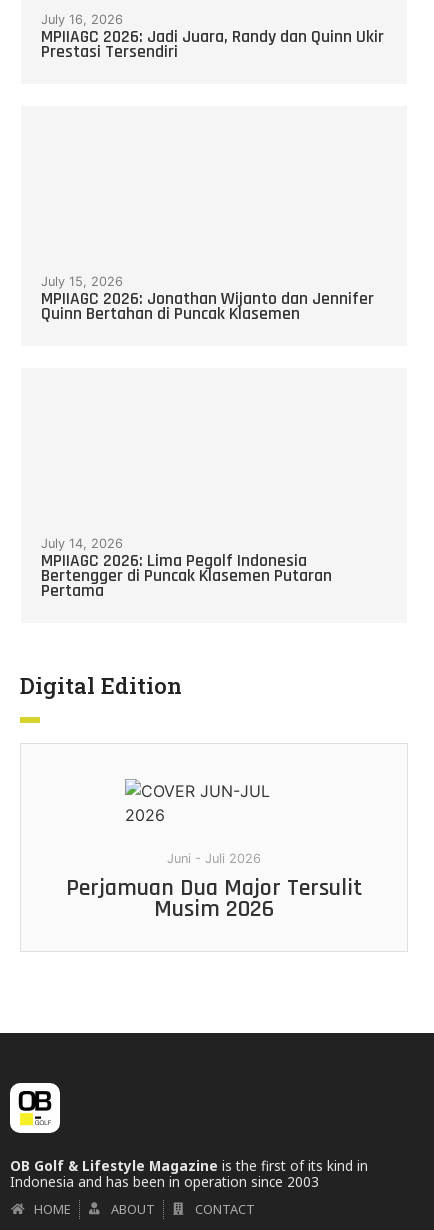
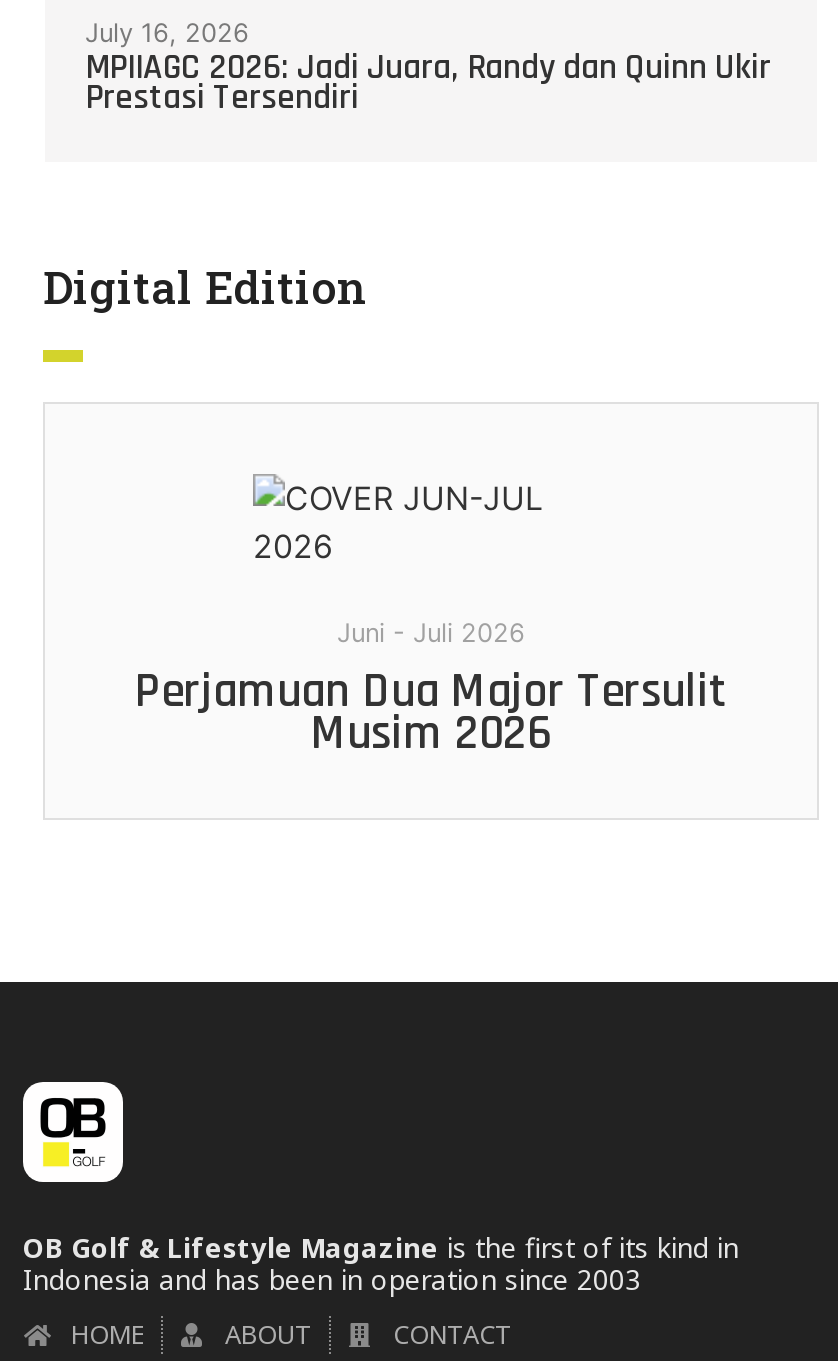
- July 15, 2026
- MPIIAGC 2026: Jonathan Wijanto dan Jennifer
- Quinn Bertahan di Puncak Klasemen

- July 14, 2026
- MPIIAGC 2026: Lima Pegolf Indonesia
- Bertengger di Puncak Klasemen Putaran
- Pertama
